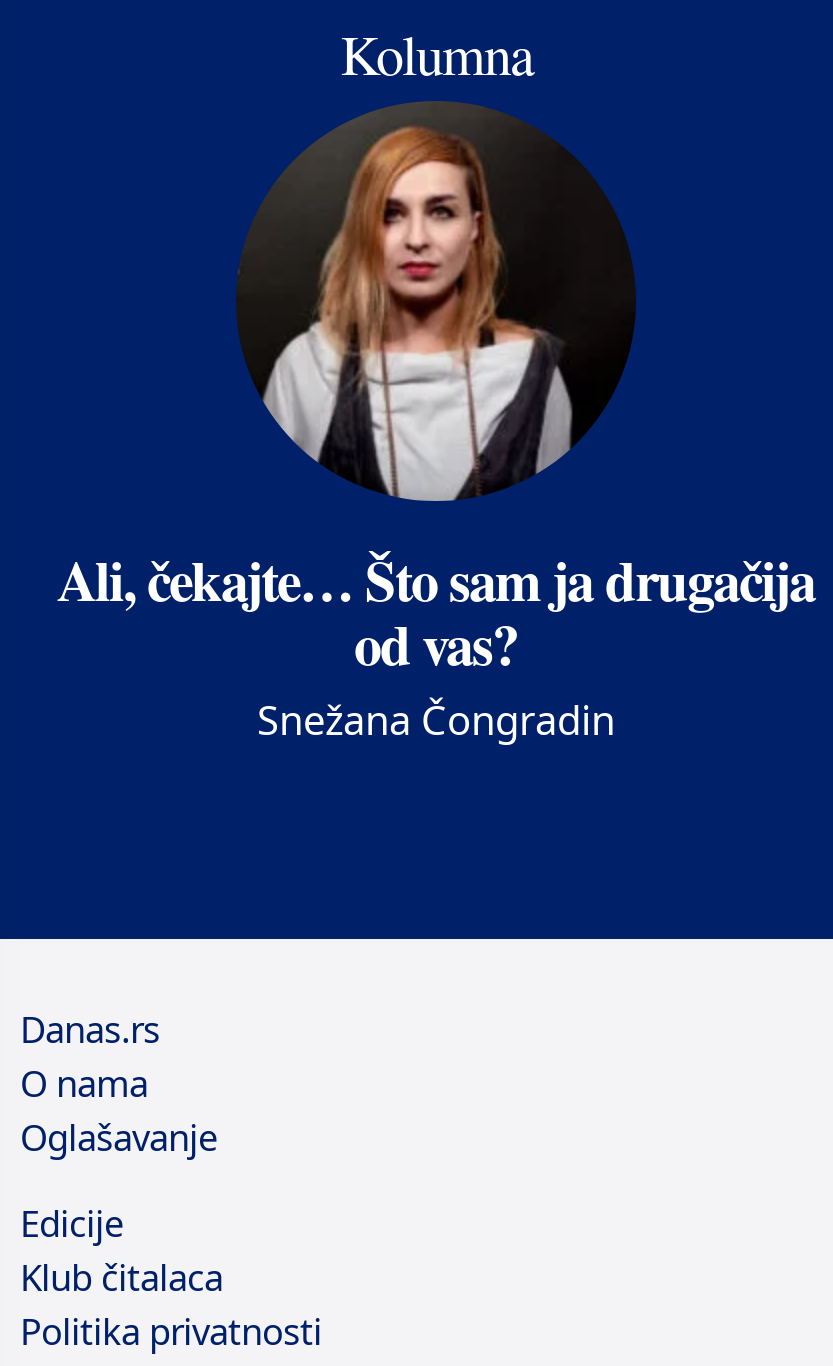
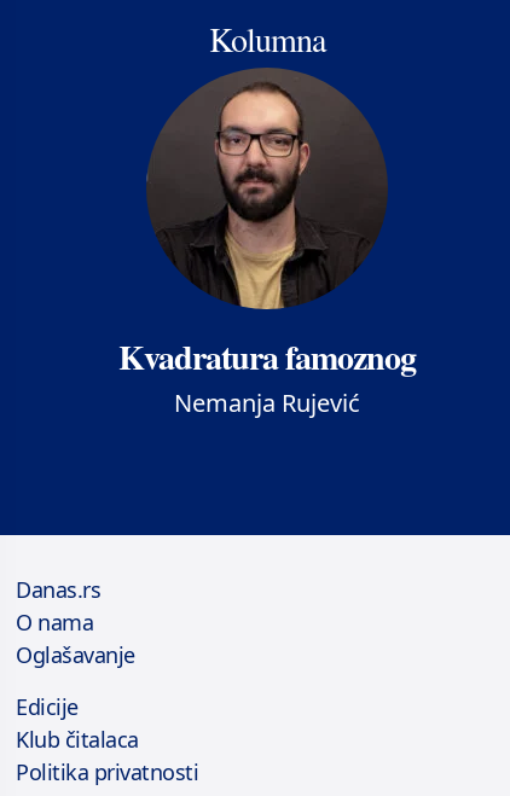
- [image]
- Ali, čekajte… Što sam ja drugačija
- od vas?
- Snežana Čongradin
+ [image]
+ Kvadratura famoznog
+ Nemanja Rujević
